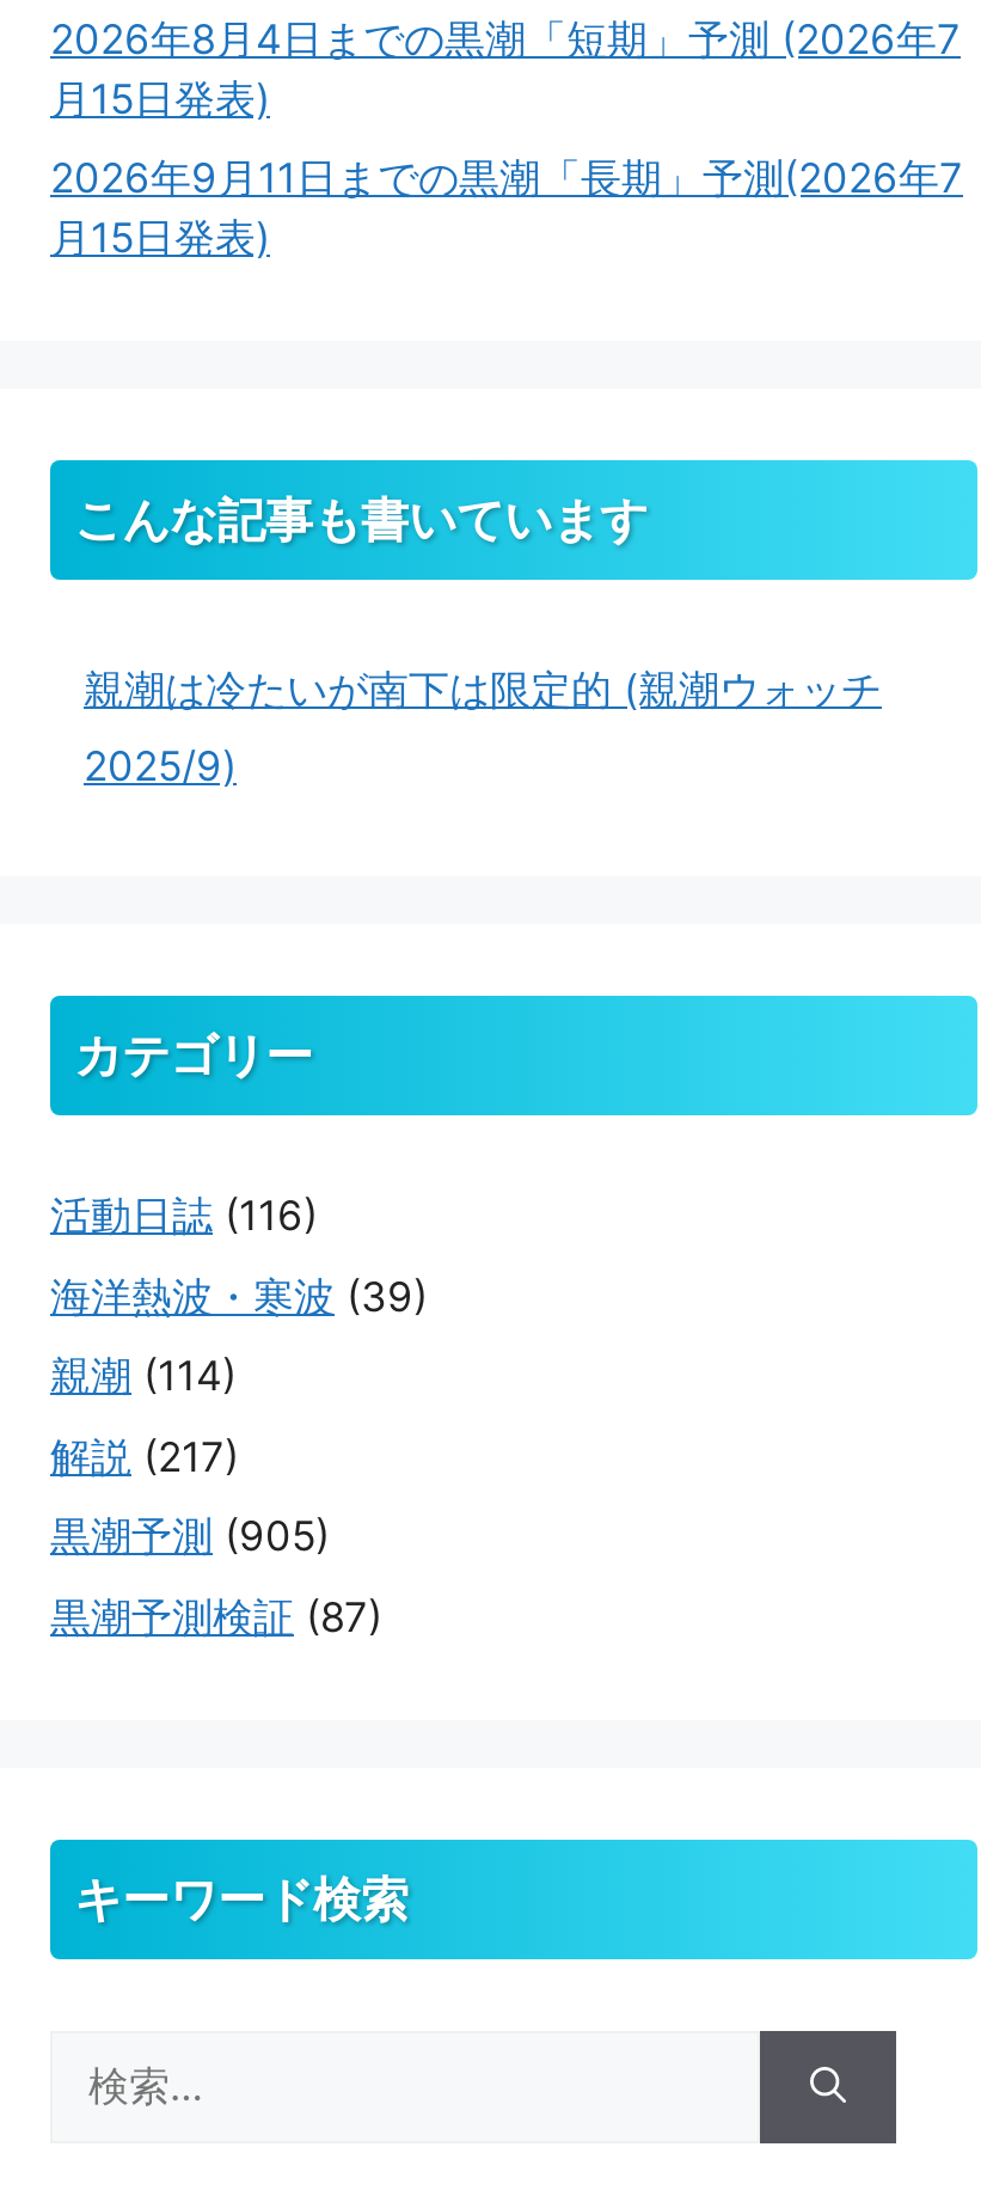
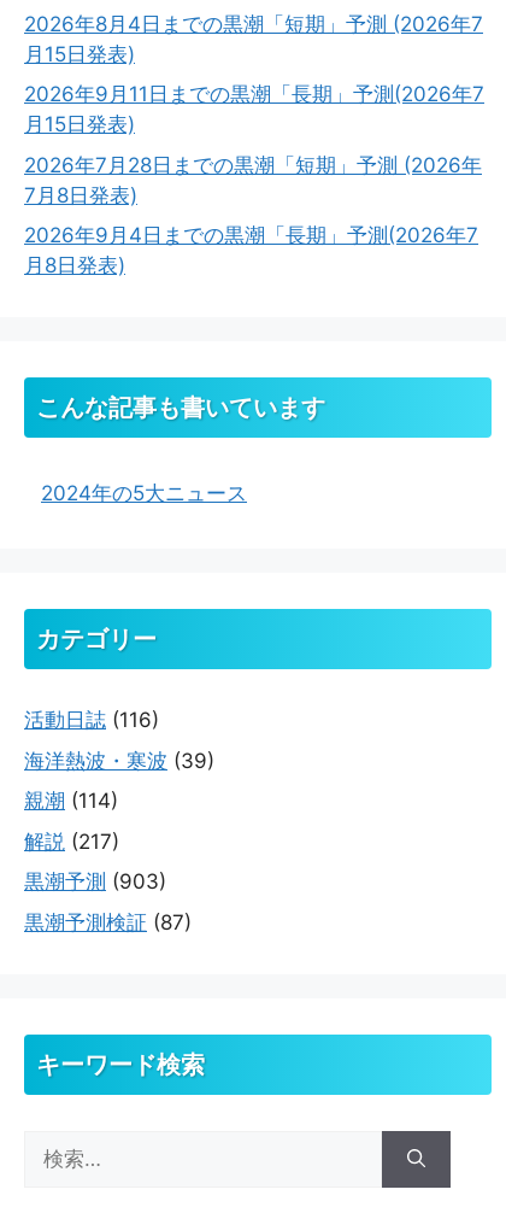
+ 2026年7月28日までの黒潮「短期」予測 (2026年
+ 7月8日発表)
+ 2026年9月4日までの黒潮「長期」予測(2026年7
+ 月8日発表)

moved down: こんな記事も書いています

- 親潮は冷たいが南下は限定的 (親潮ウォッチ
- 2025/9)
+ 2024年の5大ニュース

- 黒潮予測(905)
+ 黒潮予測(903)
